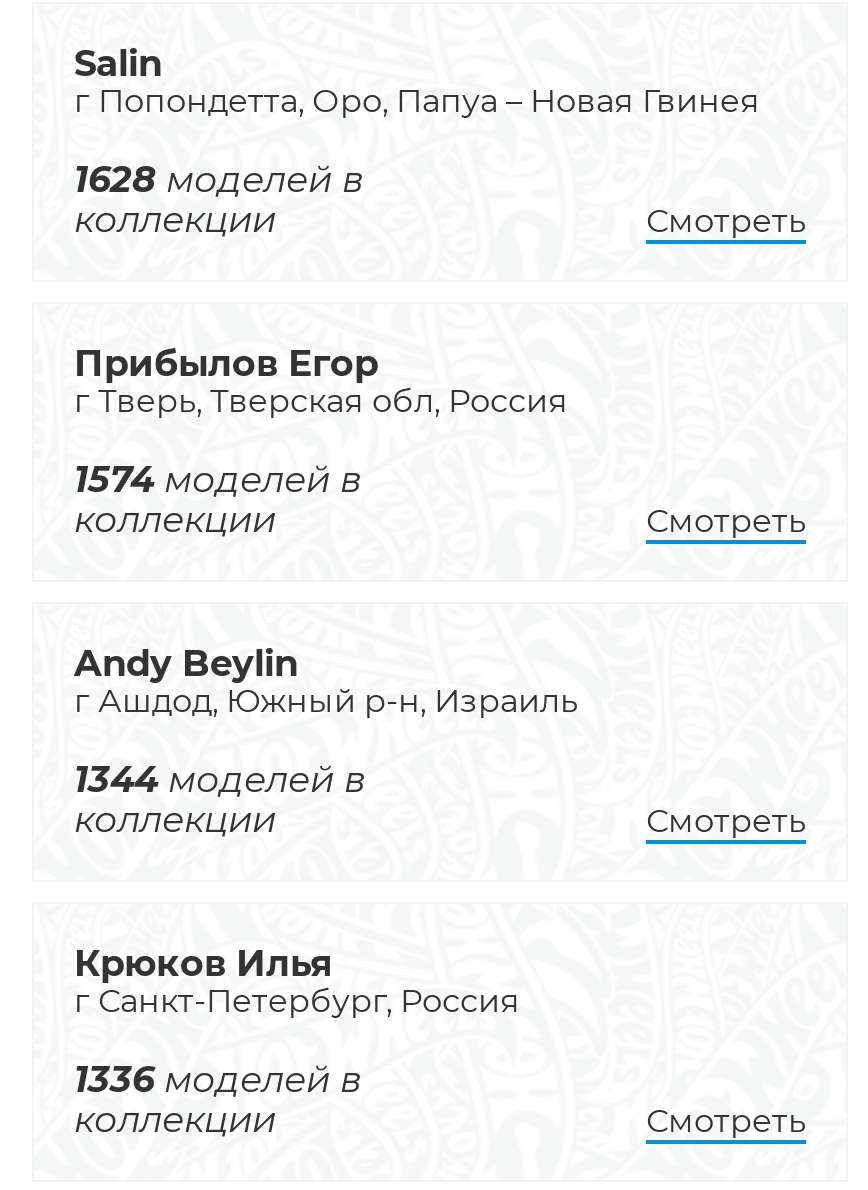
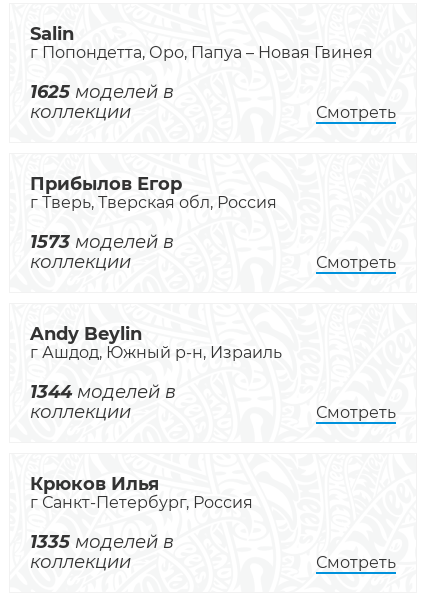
- 1628 моделей в
+ 1625 моделей в

- 1574 моделей в
+ 1573 моделей в

- 1336 моделей в
+ 1335 моделей в
